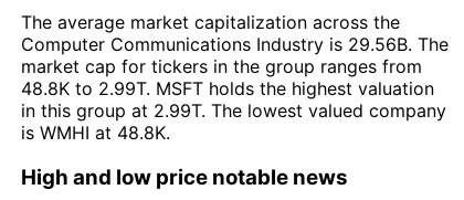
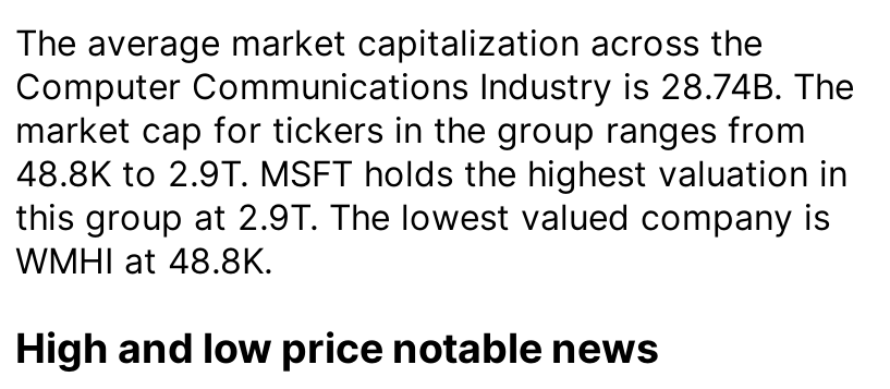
- Computer Communications Industry is 29.56B. The
+ Computer Communications Industry is 28.74B. The

- 48.8K to 2.99T. MSFT holds the highest valuation
- in this group at 2.99T. The lowest valued company
- is WMHI at 48.8K.
+ 48.8K to 2.9T. MSFT holds the highest valuation in
+ this group at 2.9T. The lowest valued company is
+ WMHI at 48.8K.
